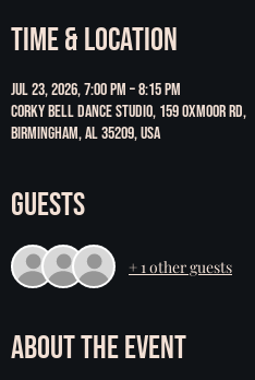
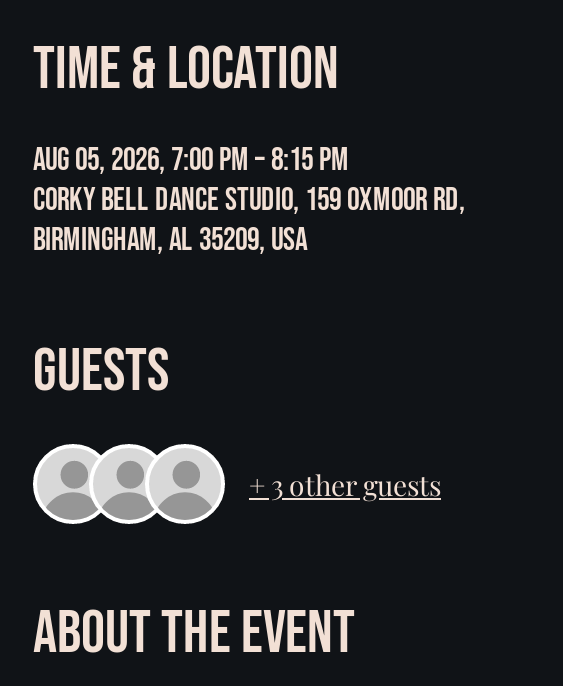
- Jul 23, 2026, 7:00 PM – 8:15 PM
+ Aug 05, 2026, 7:00 PM – 8:15 PM

- + 1 other guests
+ + 3 other guests
